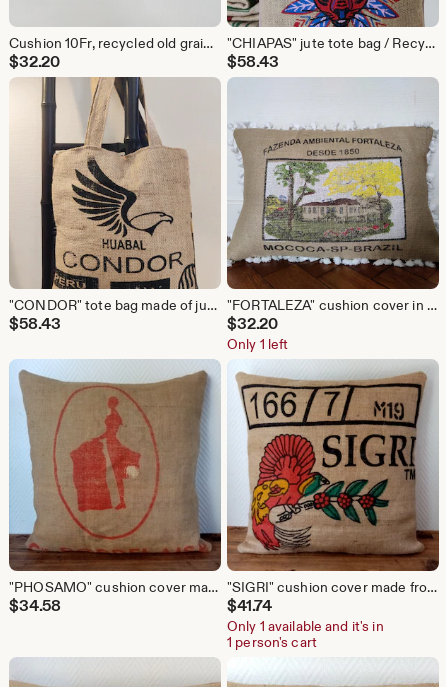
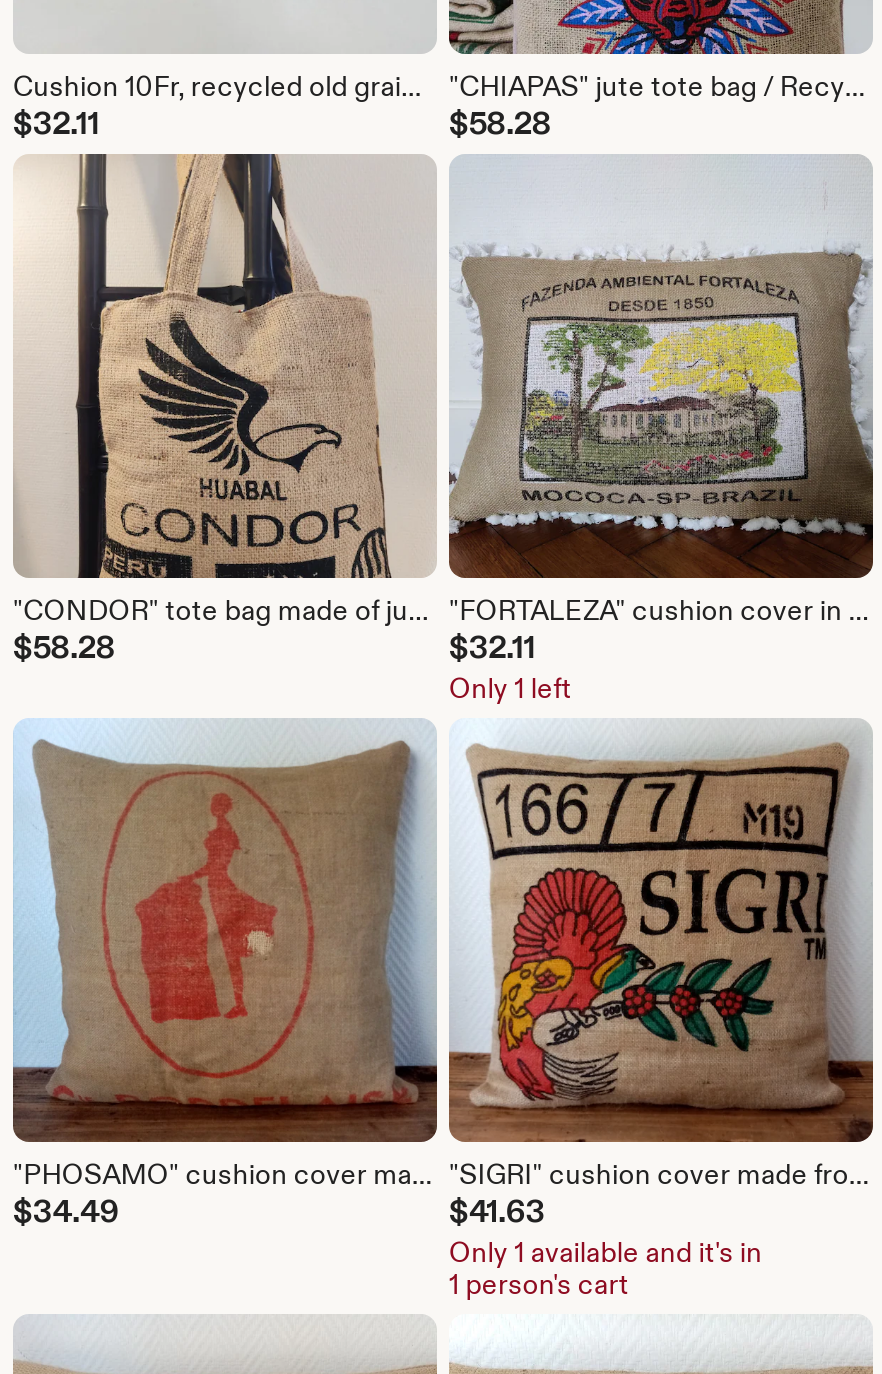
- $32.20
+ $32.11

- $58.43
+ $58.28

- $58.43
+ $58.28

- $32.20
+ $32.11

- $34.58
+ $34.49

- $41.74
+ $41.63
